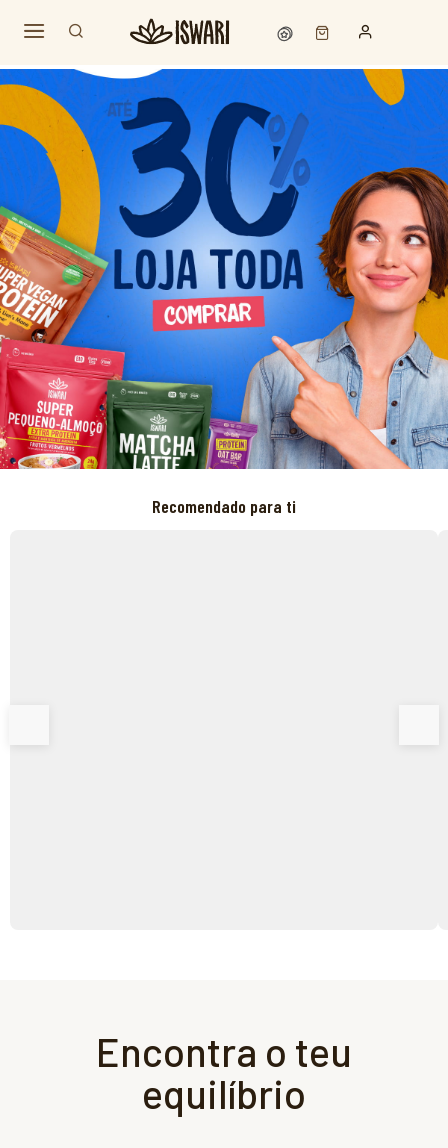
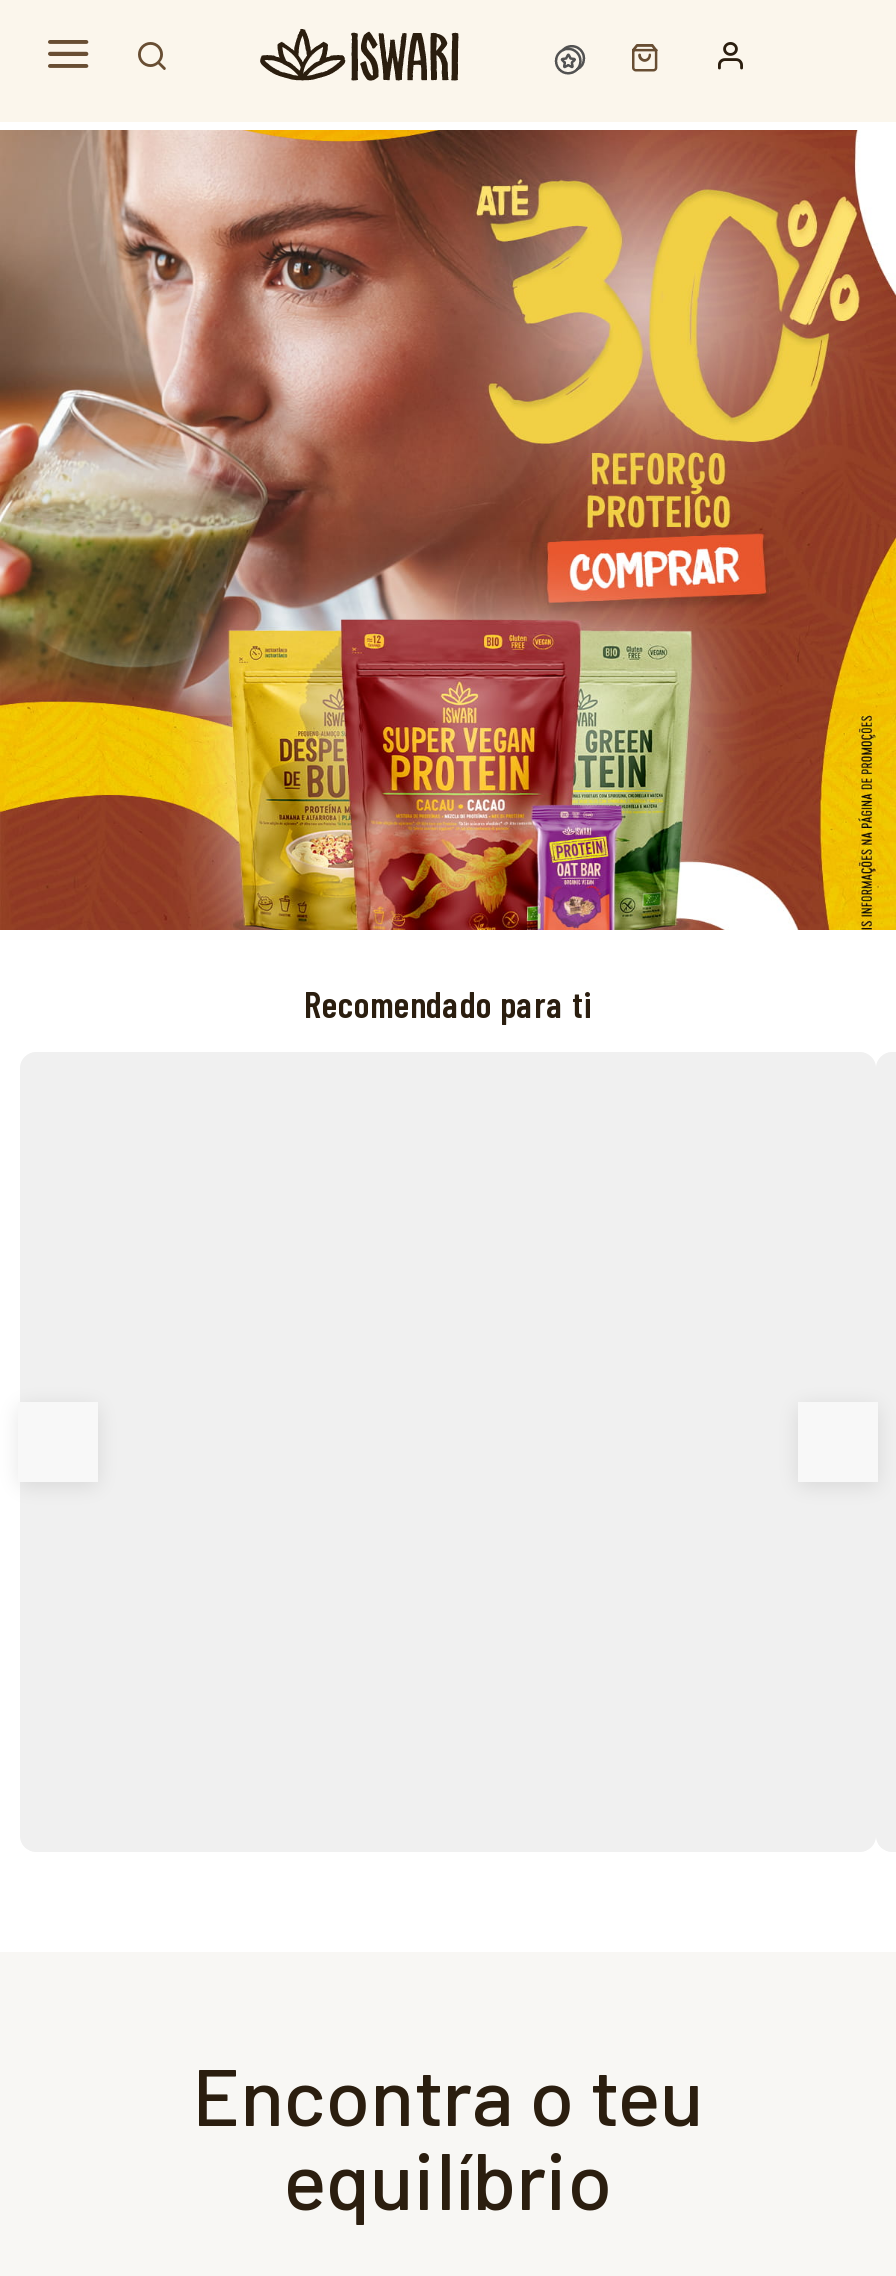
- [image]
+ [image]
